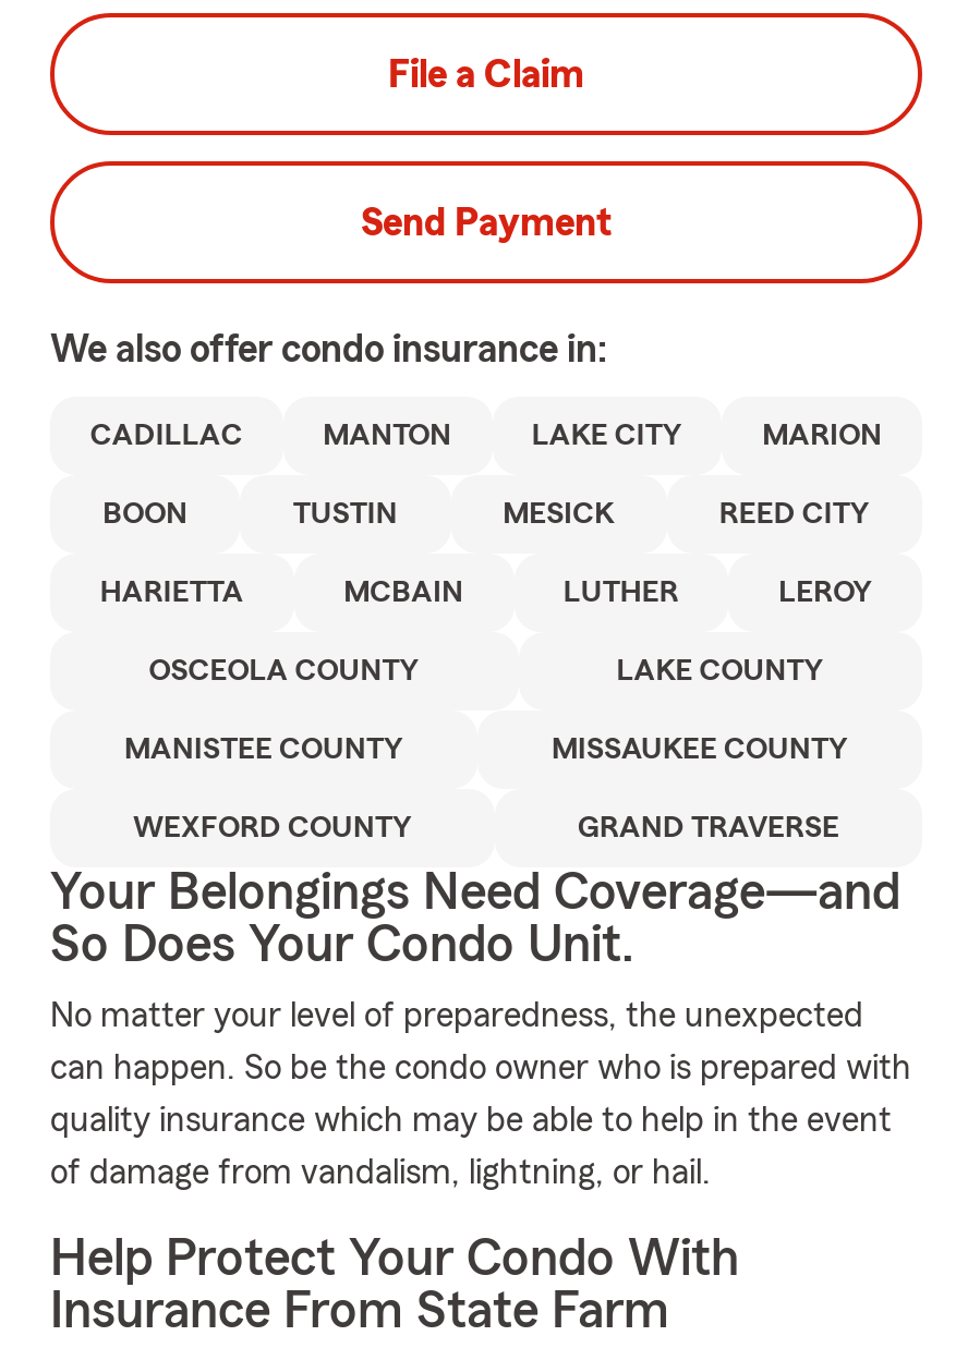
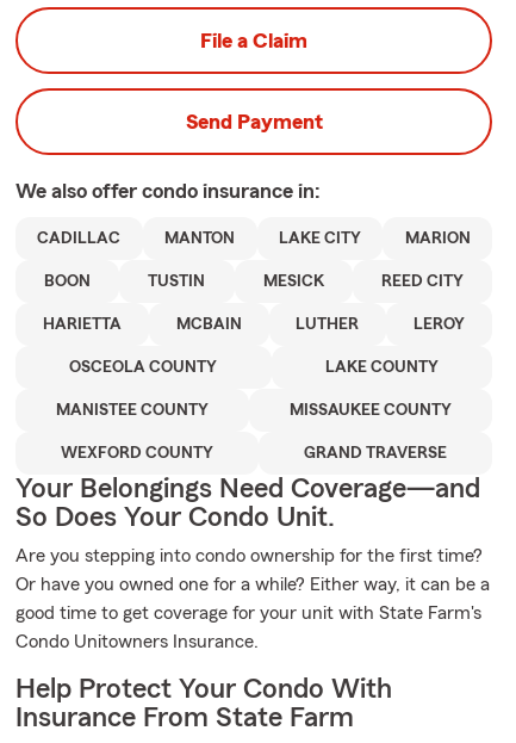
- No matter your level of preparedness, the unexpected
+ Are you stepping into condo ownership for the first time?

- can happen. So be the condo owner who is prepared with
+ Or have you owned one for a while? Either way, it can be a

- quality insurance which may be able to help in the event
+ good time to get coverage for your unit with State Farm's

- of damage from vandalism, lightning, or hail.
+ Condo Unitowners Insurance.
